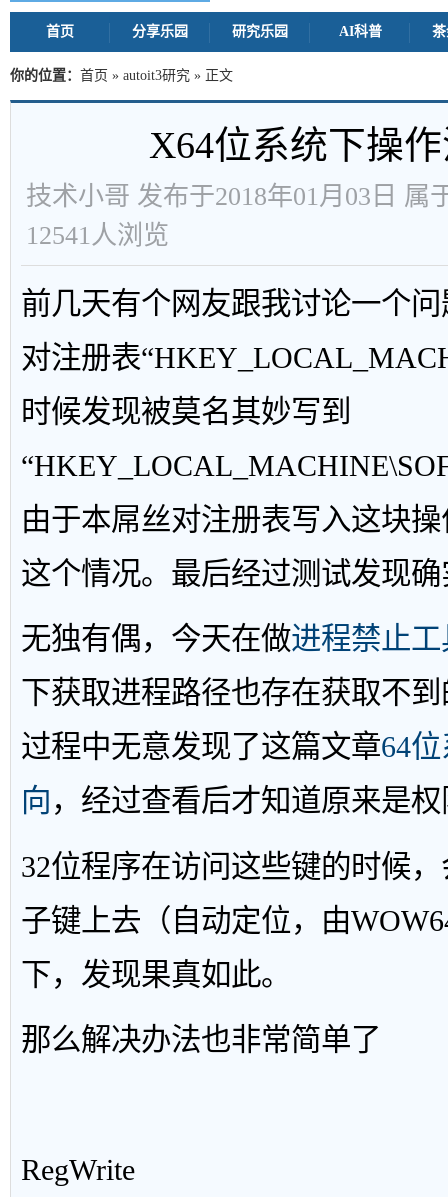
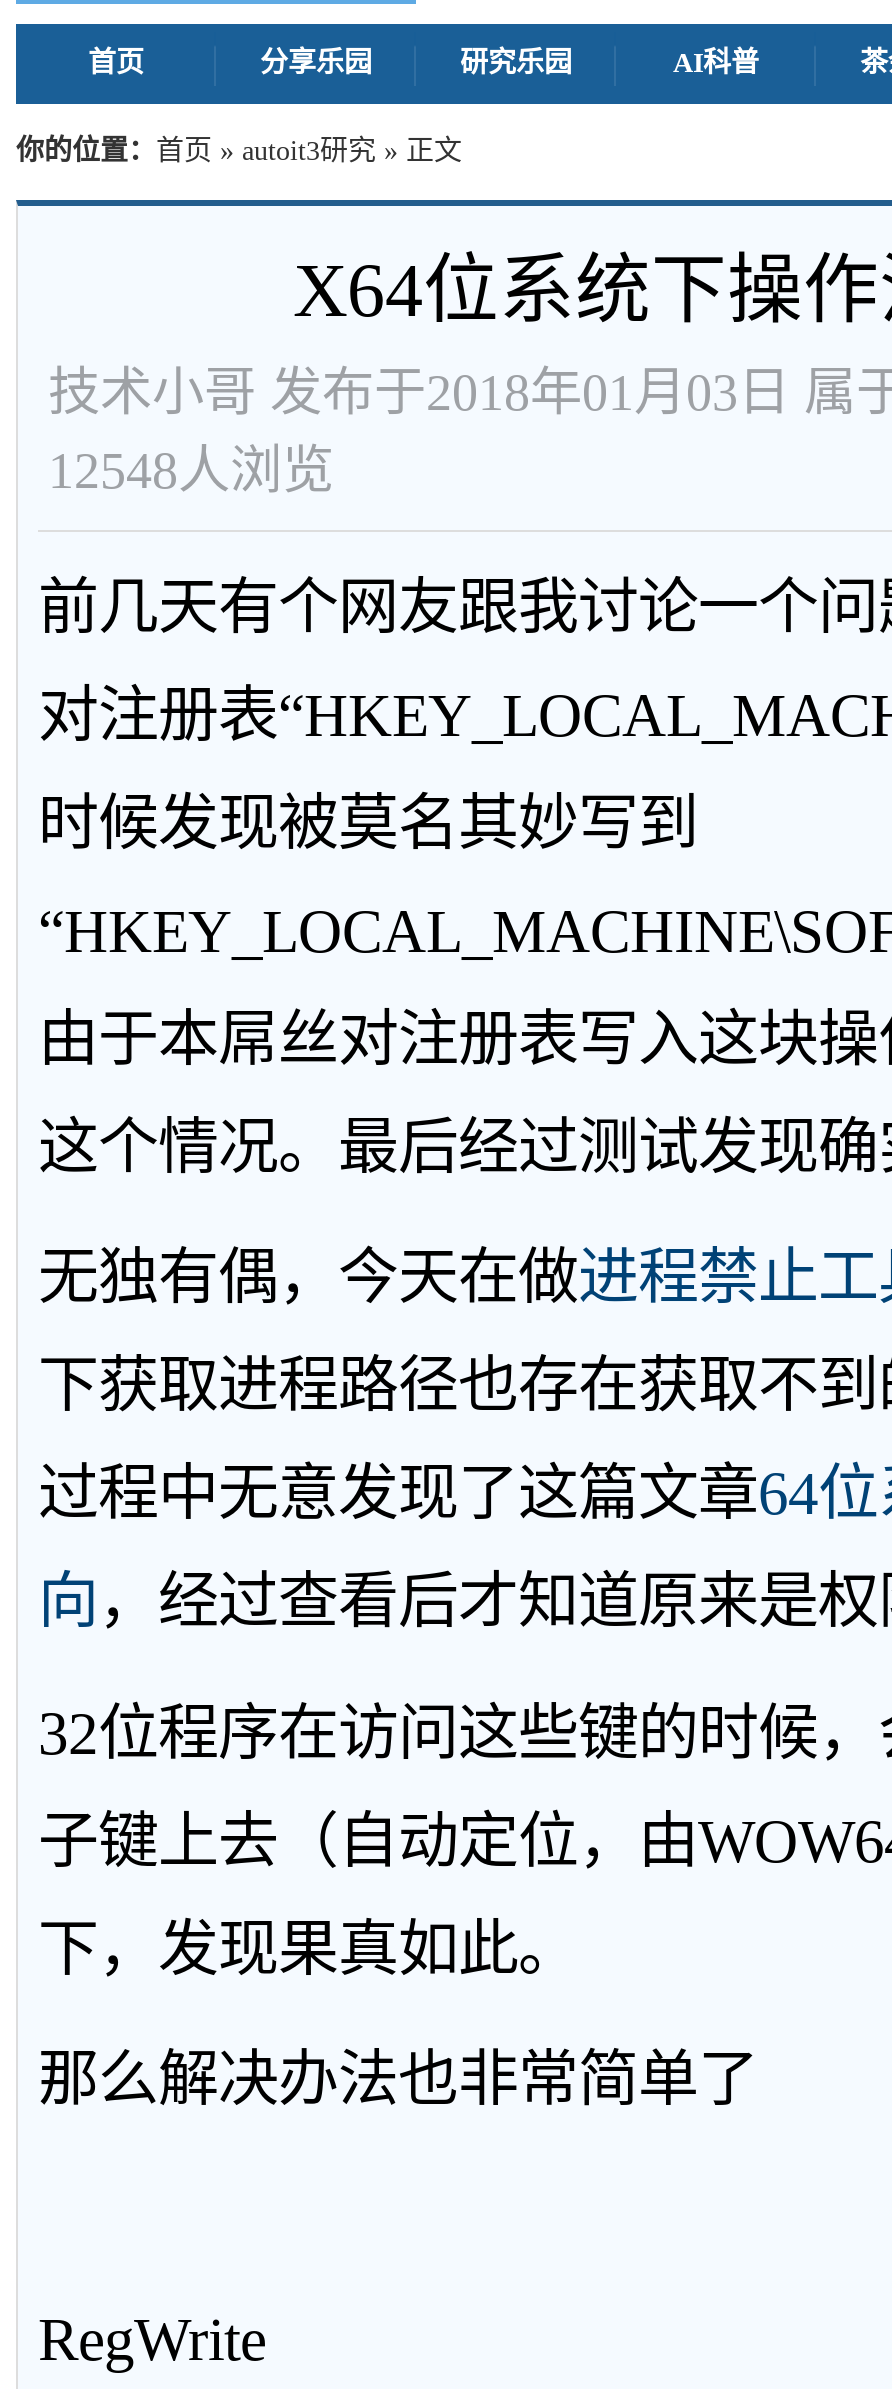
- 12541人浏览
+ 12548人浏览
